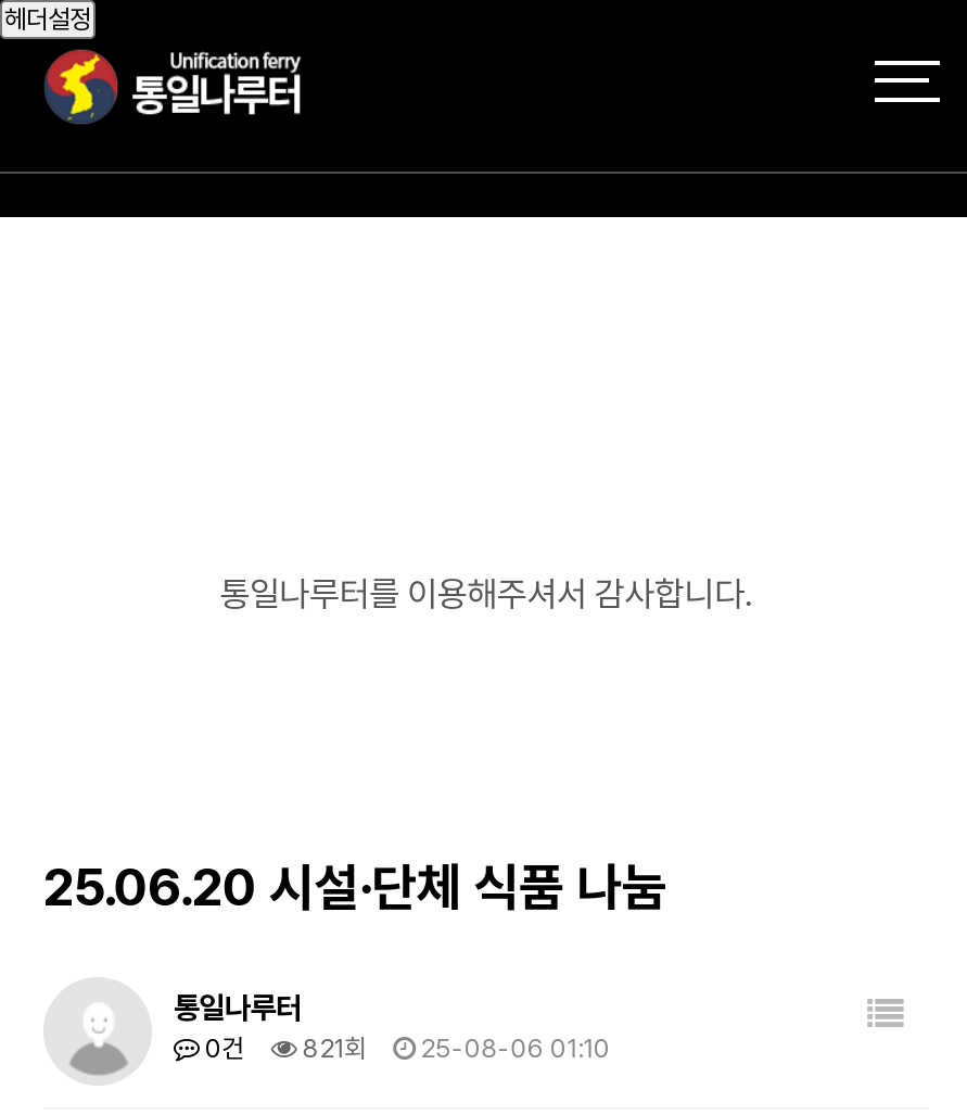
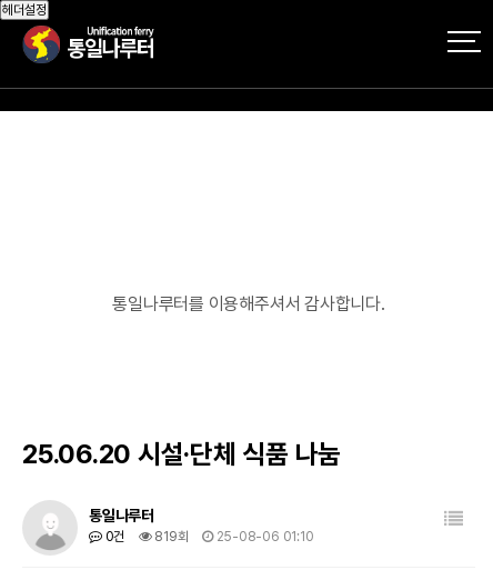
- 0건 821회 25-08-06 01:10
+ 0건 819회 25-08-06 01:10
